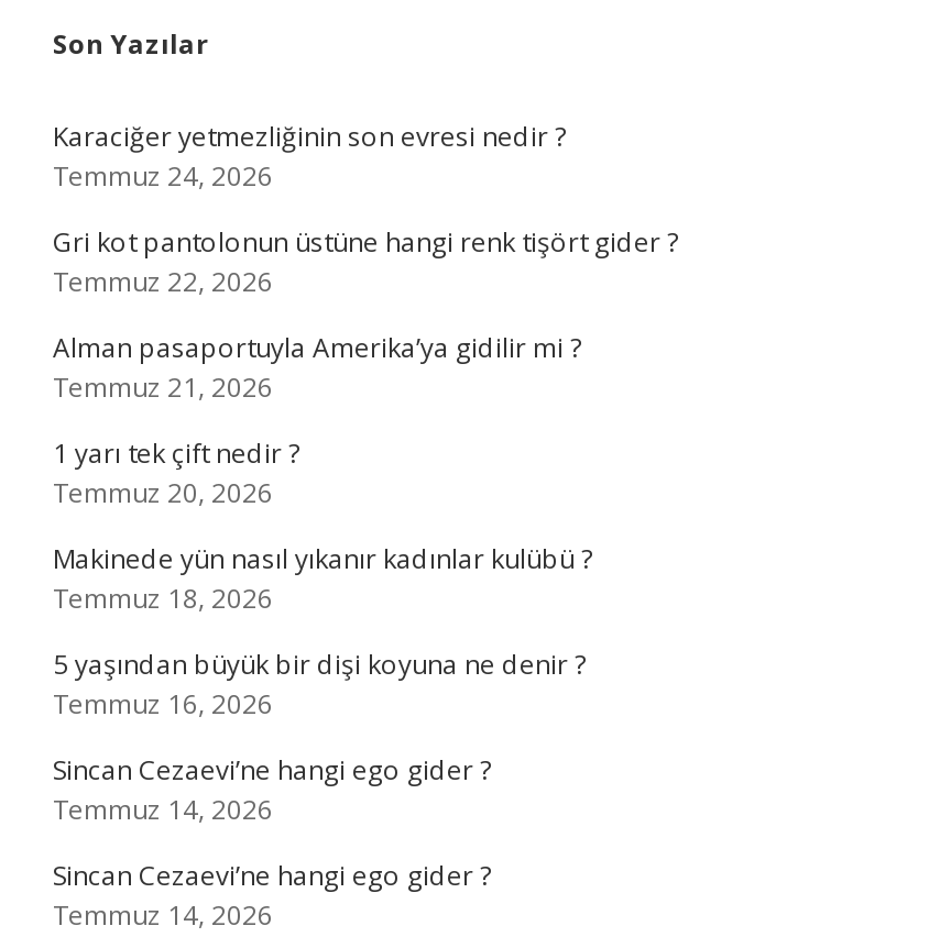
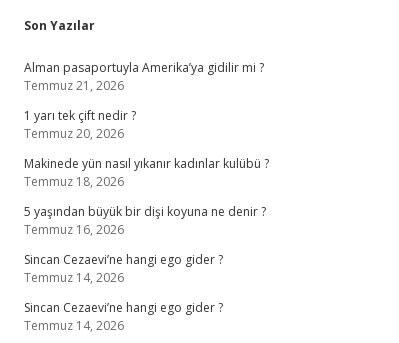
- Karaciğer yetmezliğinin son evresi nedir ?
- Temmuz 24, 2026
- Gri kot pantolonun üstüne hangi renk tişört gider ?
- Temmuz 22, 2026
